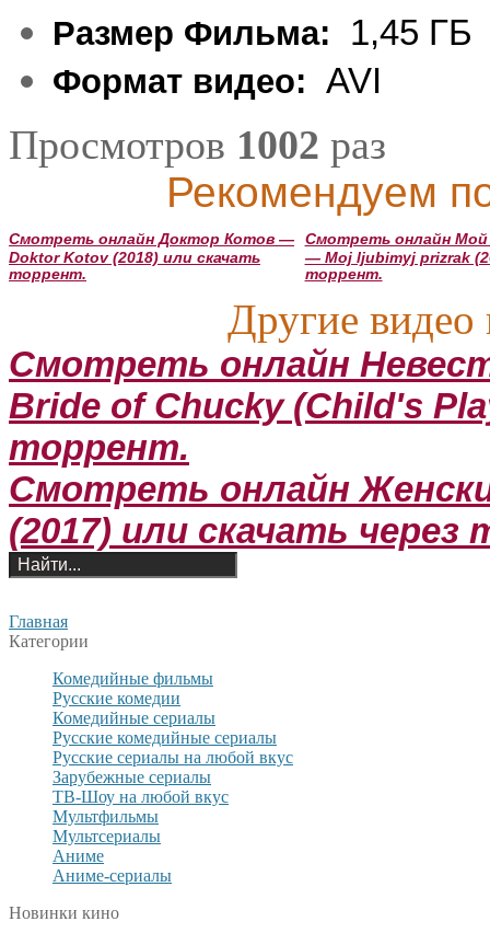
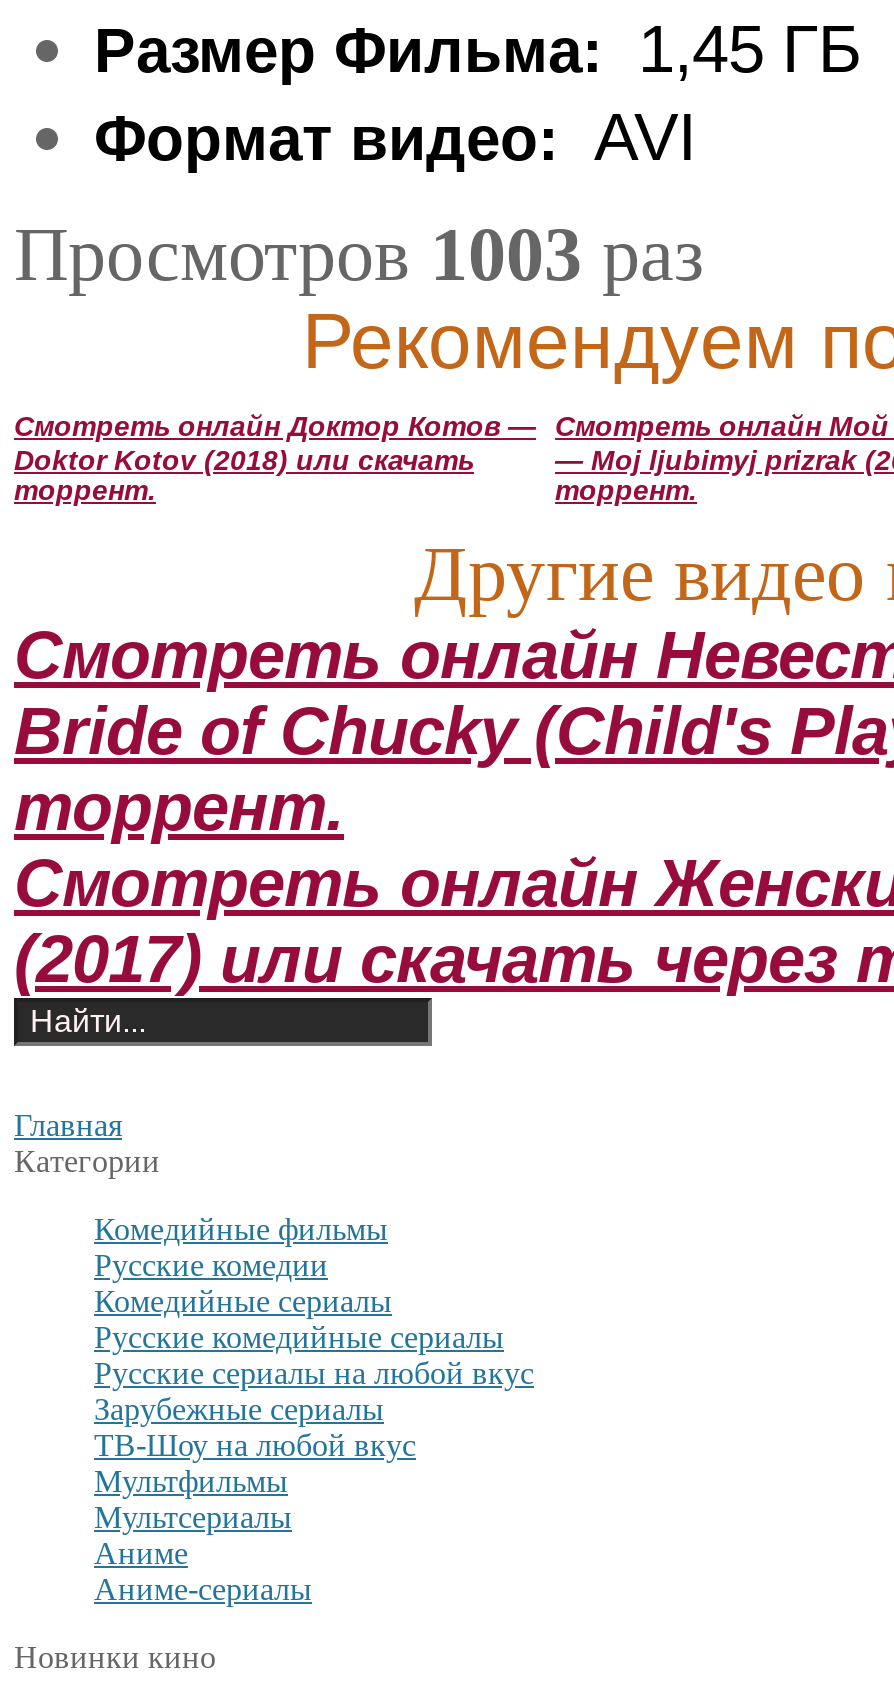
- Просмотров 1002 раз
+ Просмотров 1003 раз
